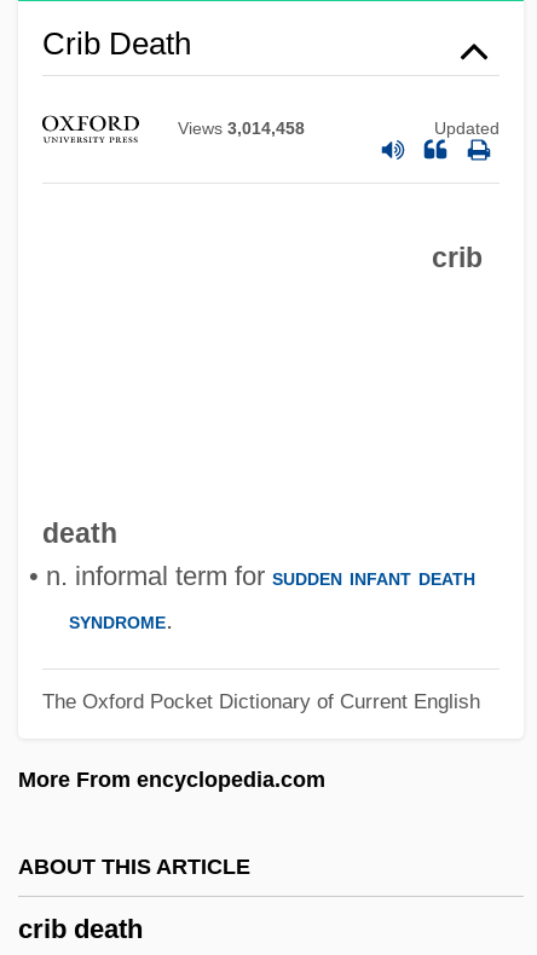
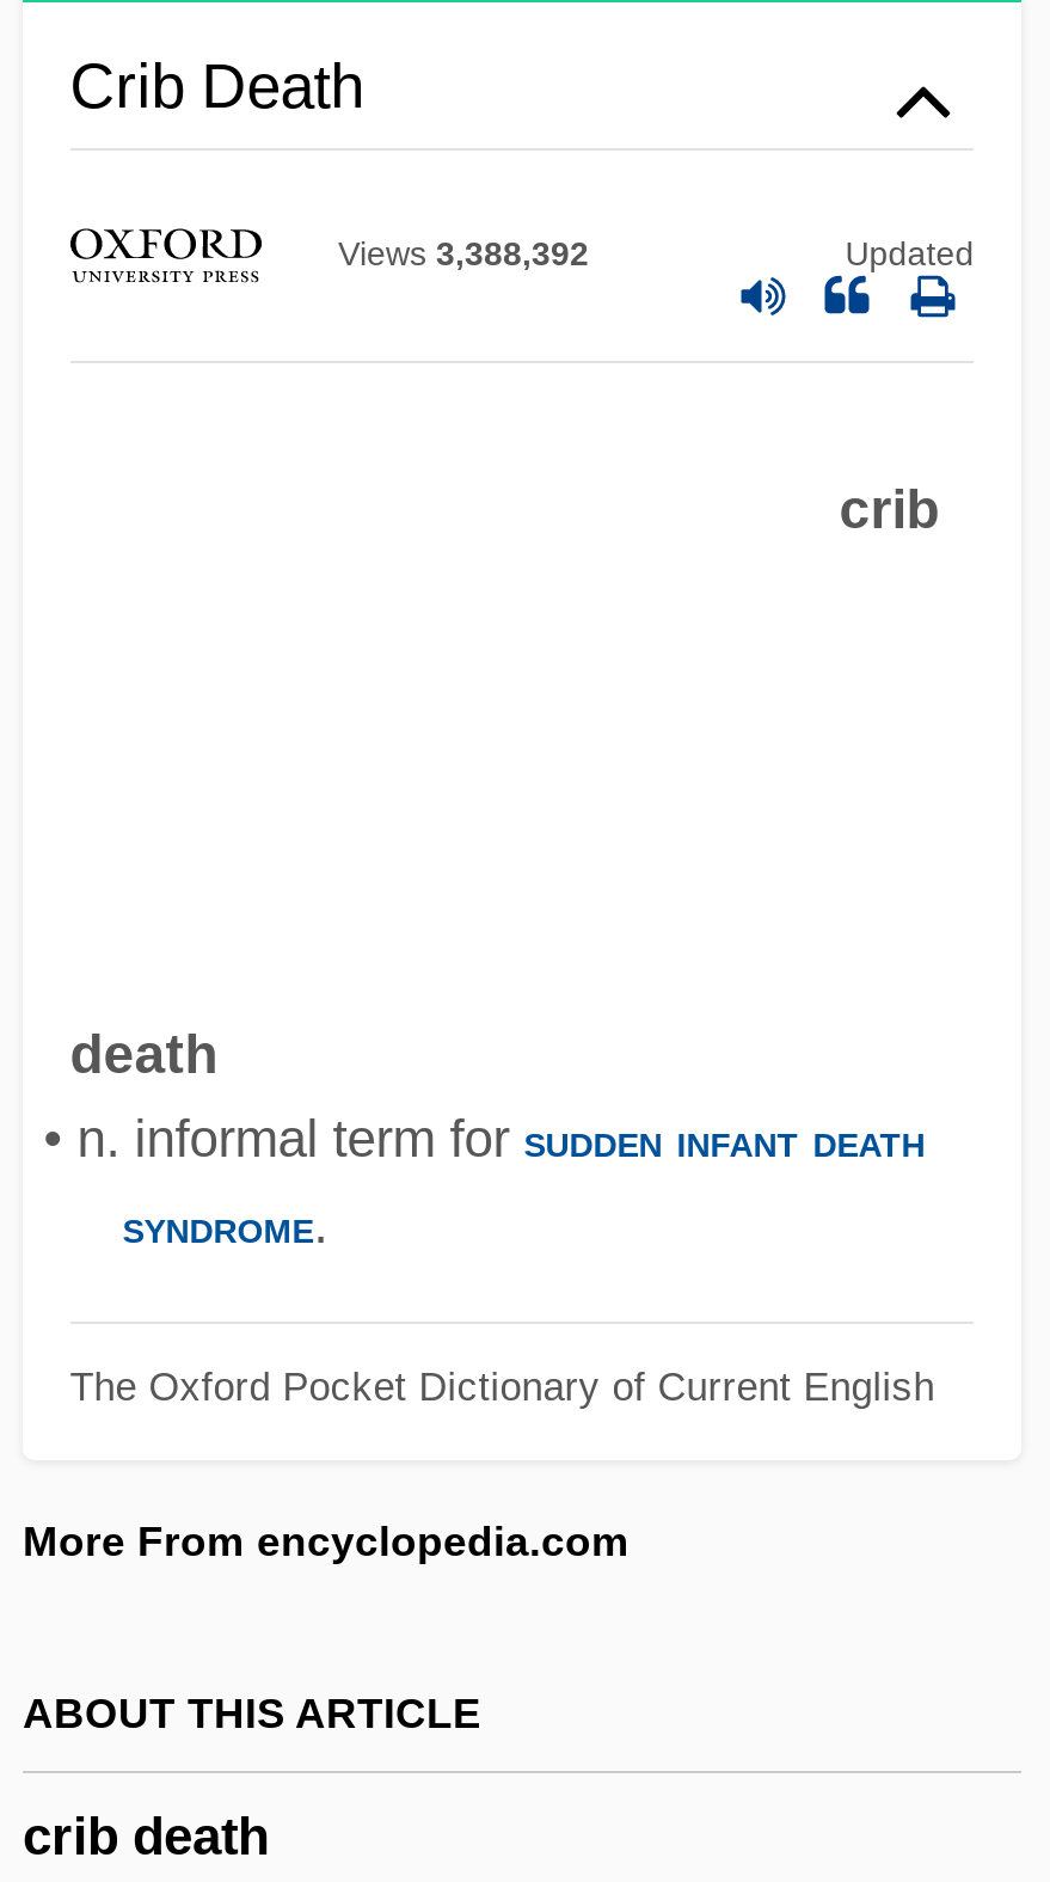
- Views 3,014,458
+ Views 3,388,392
